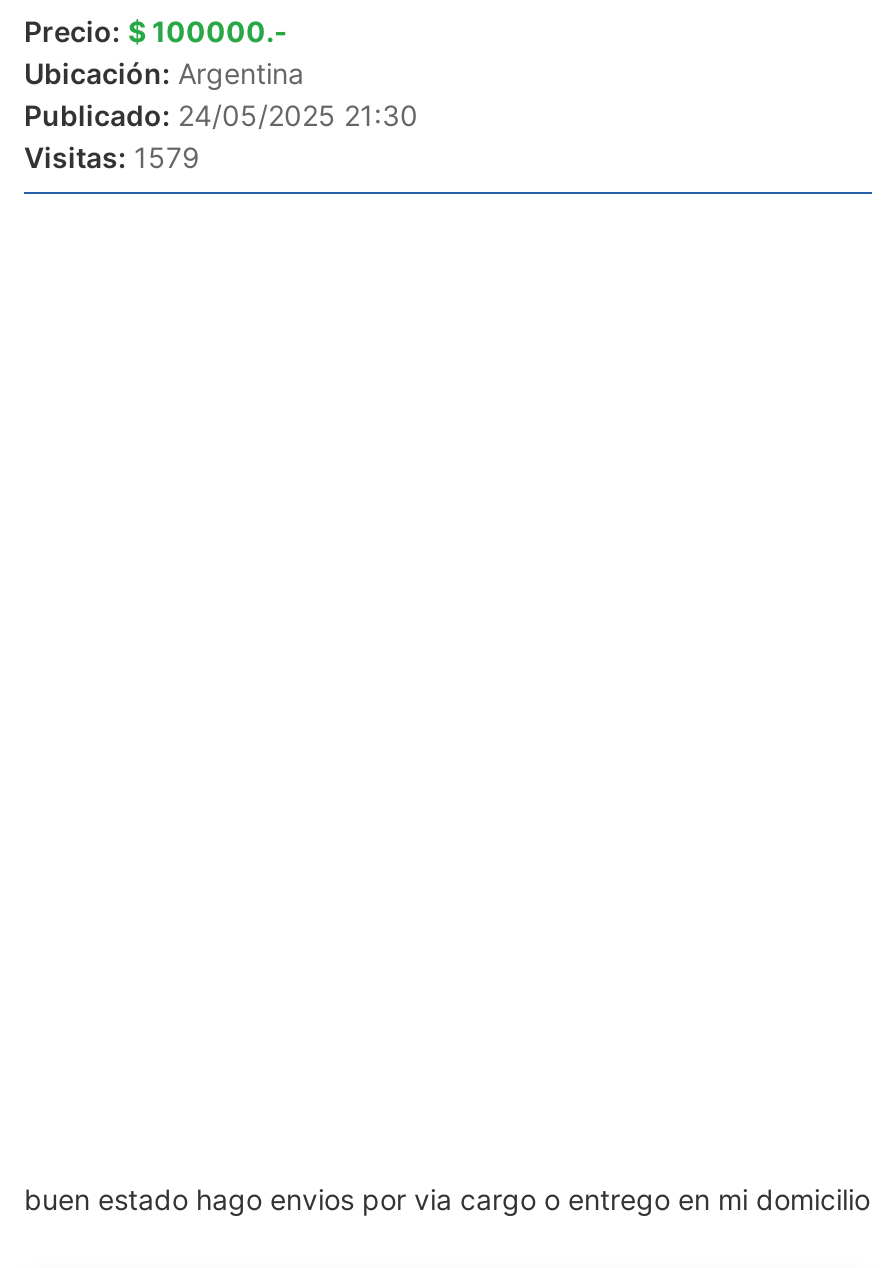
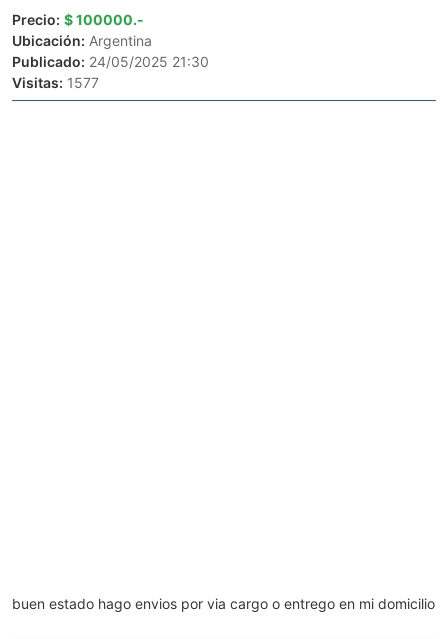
- Visitas: 1579
+ Visitas: 1577
